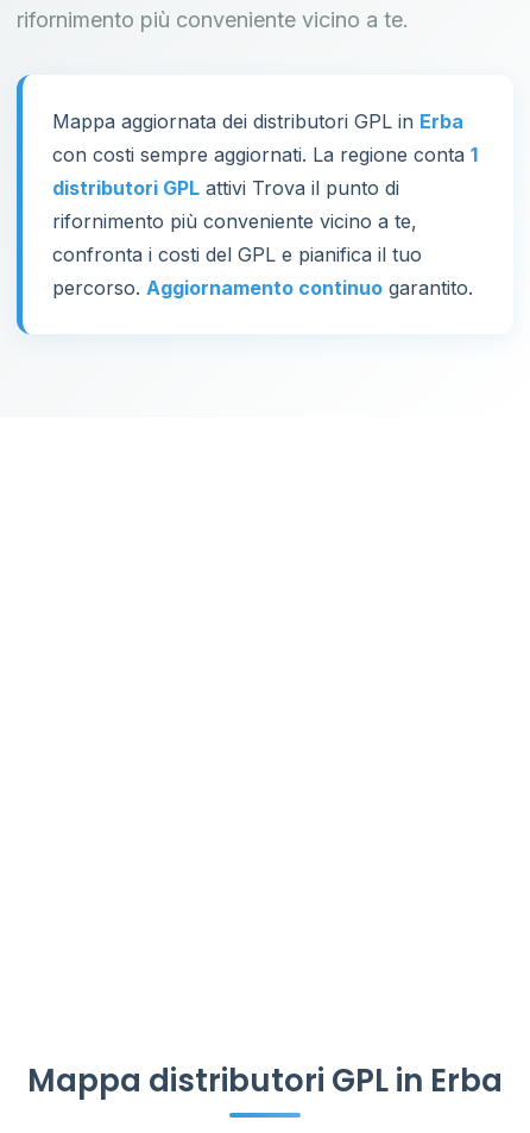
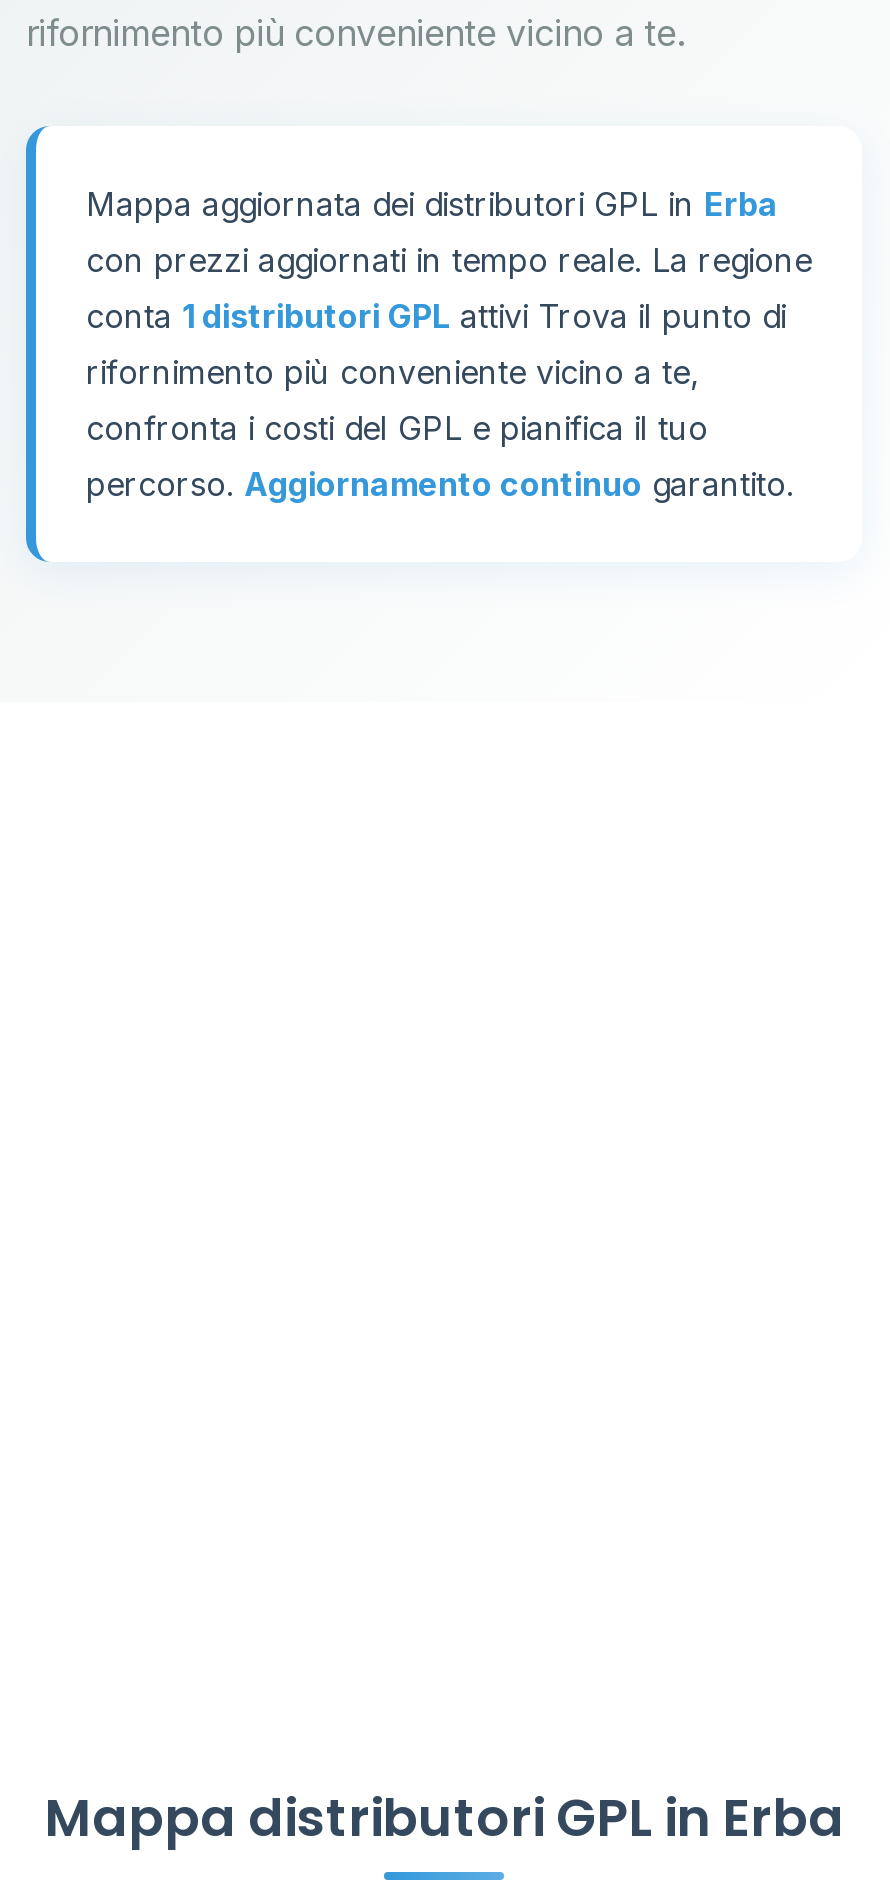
- con costi sempre aggiornati. La regione conta 1
- distributori GPL attivi Trova il punto di
+ con prezzi aggiornati in tempo reale. La regione
+ conta 1 distributori GPL attivi Trova il punto di
